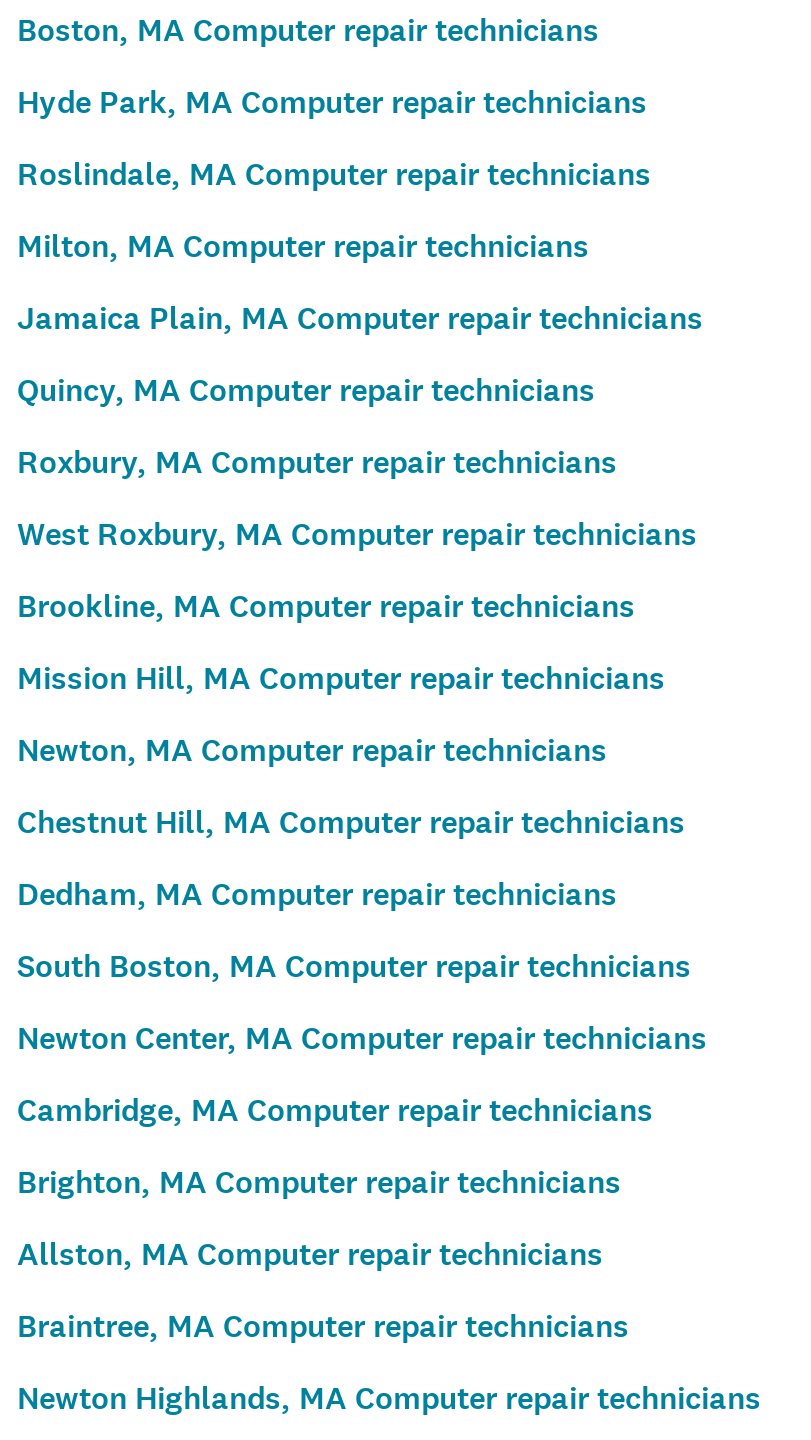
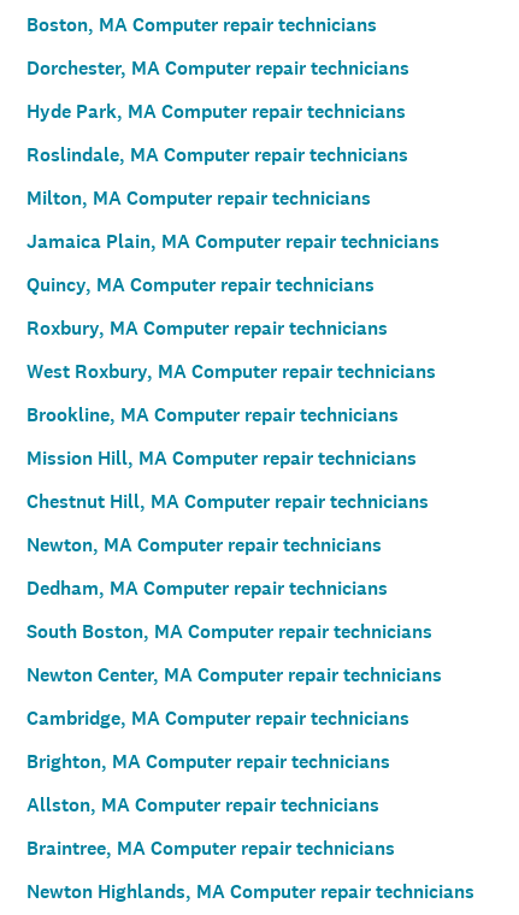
+ Dorchester, MA Computer repair technicians

moved down: Newton, MA Computer repair technicians
